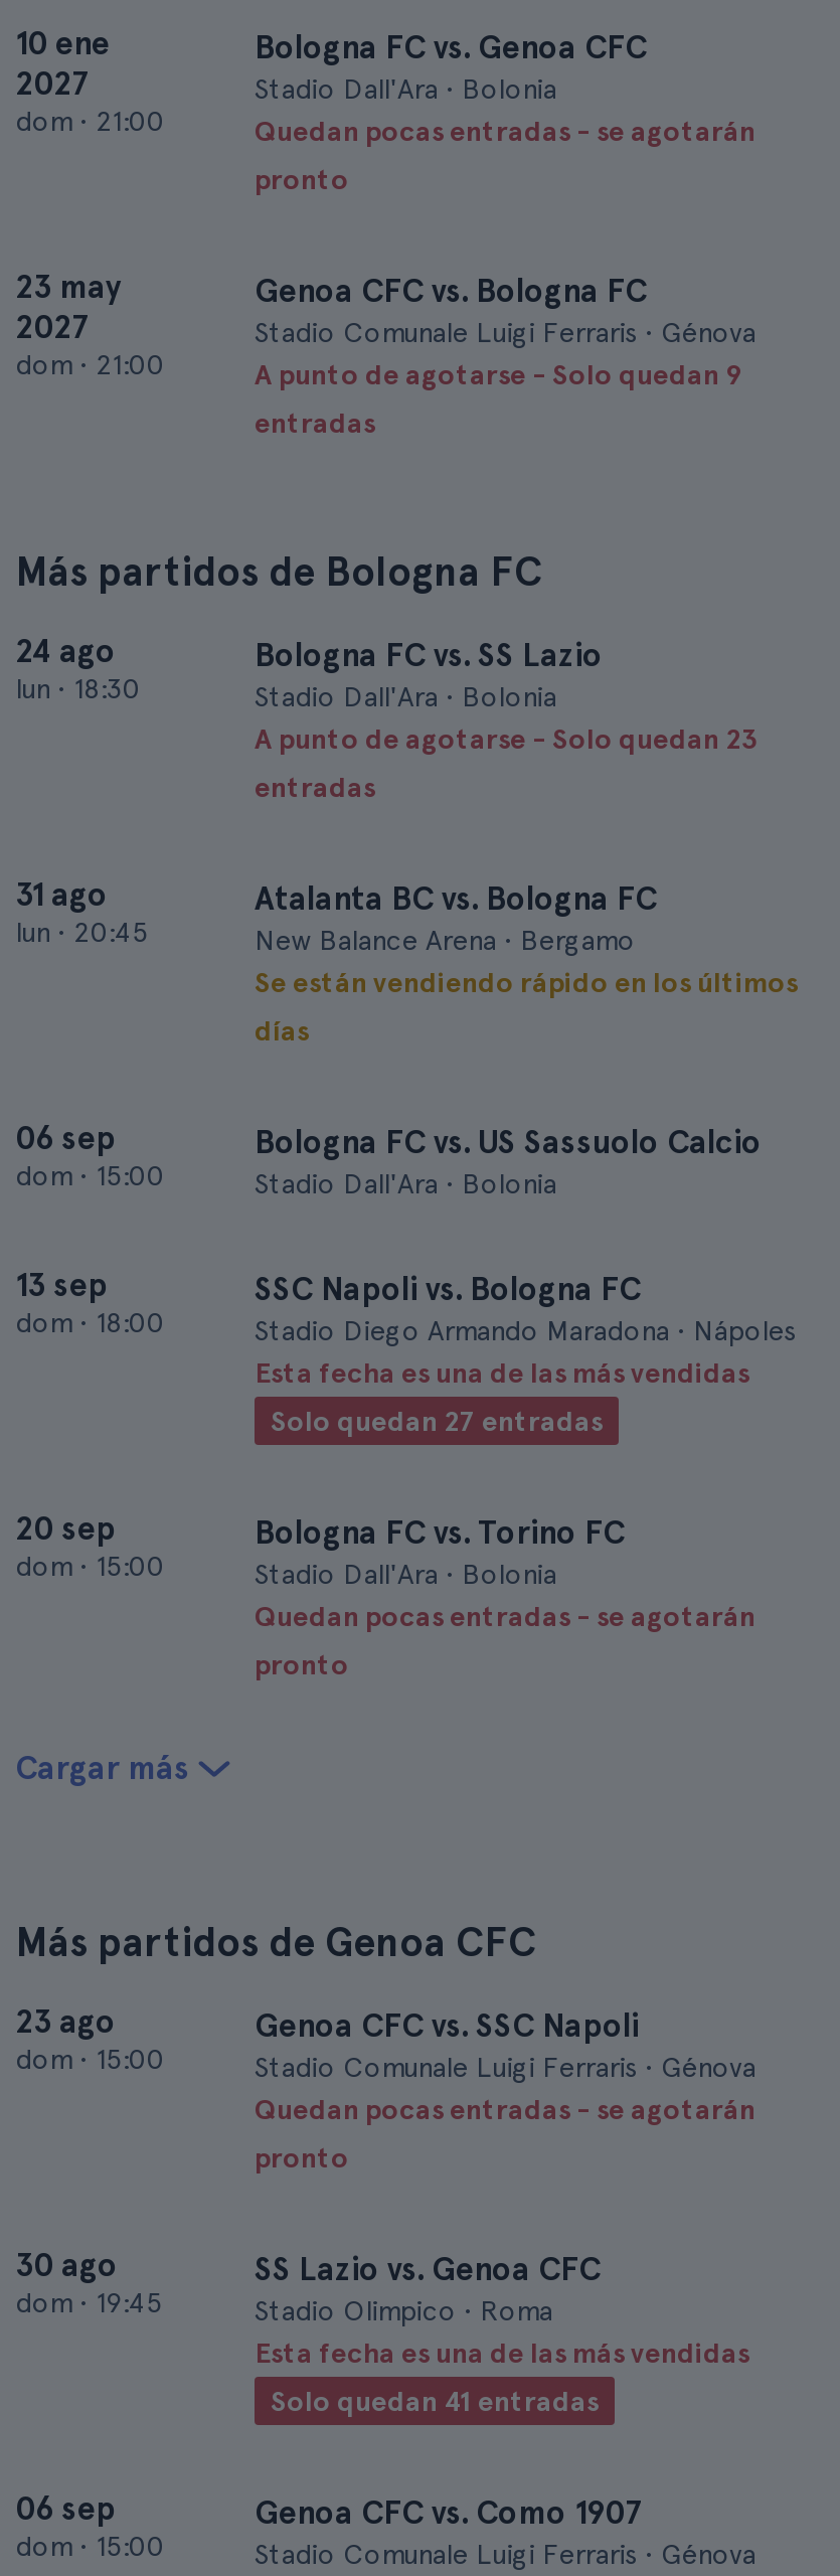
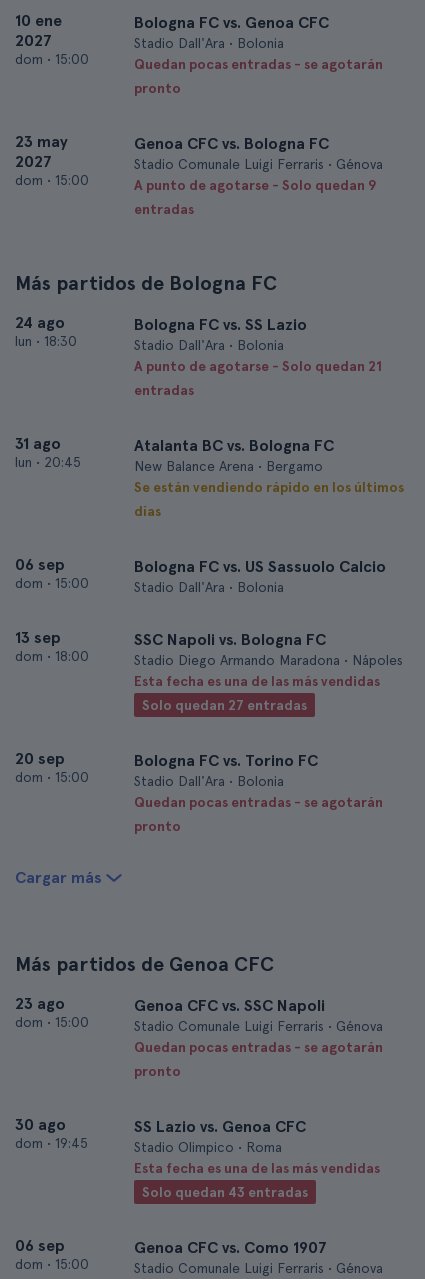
- dom • 21:00
+ dom • 15:00

- dom • 21:00
+ dom • 15:00

- A punto de agotarse - Solo quedan 23
+ A punto de agotarse - Solo quedan 21

- Solo quedan 41 entradas
+ Solo quedan 43 entradas
